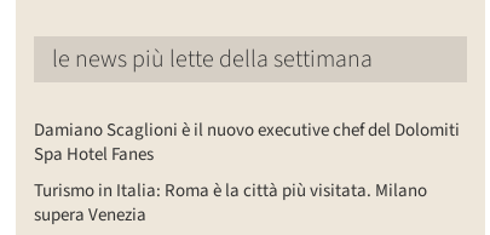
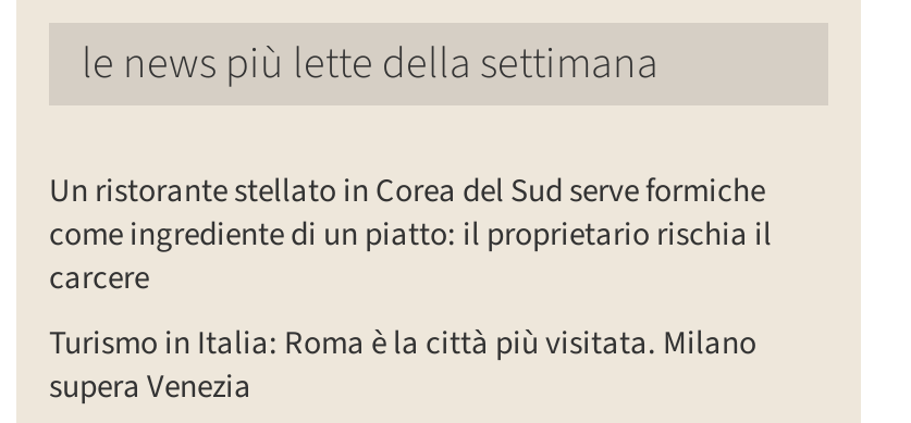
- Damiano Scaglioni è il nuovo executive chef del Dolomiti
- Spa Hotel Fanes
+ Un ristorante stellato in Corea del Sud serve formiche
+ come ingrediente di un piatto: il proprietario rischia il
+ carcere
